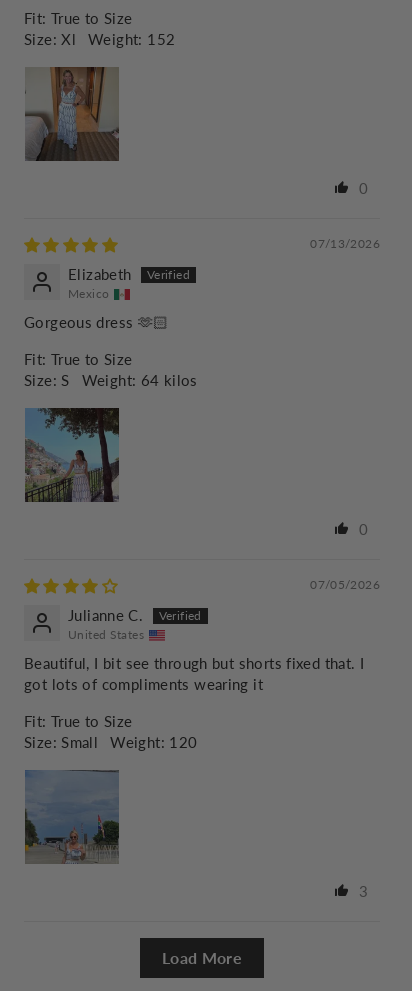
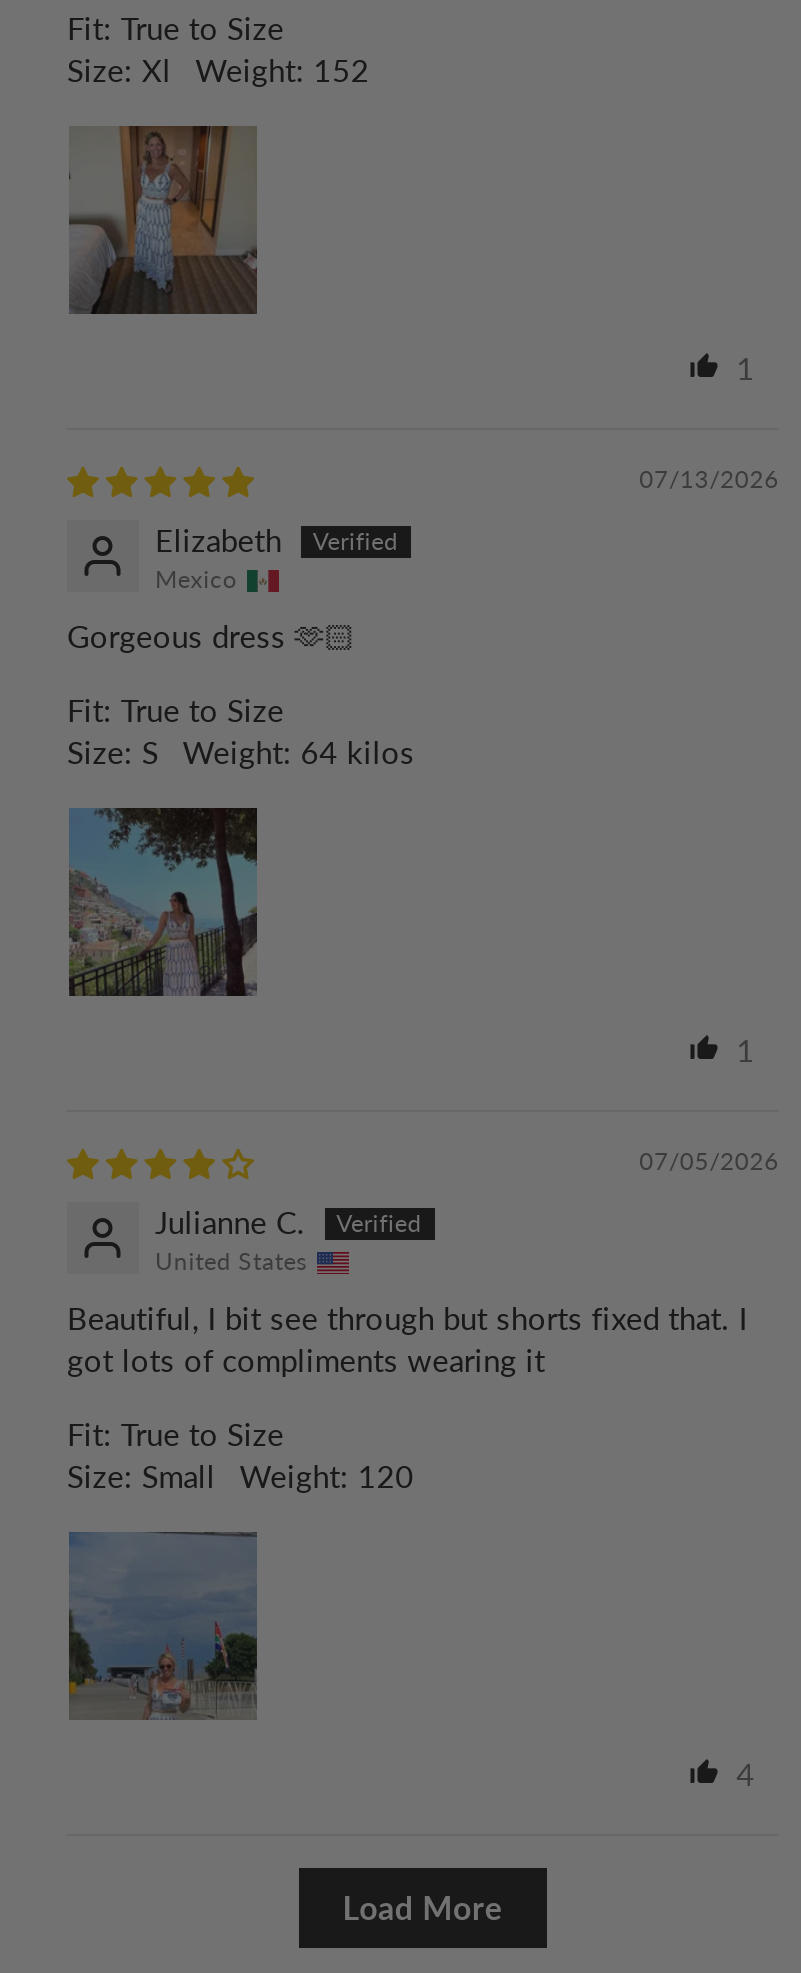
- 0
+ 1

- 0
+ 1

- 3
+ 4
